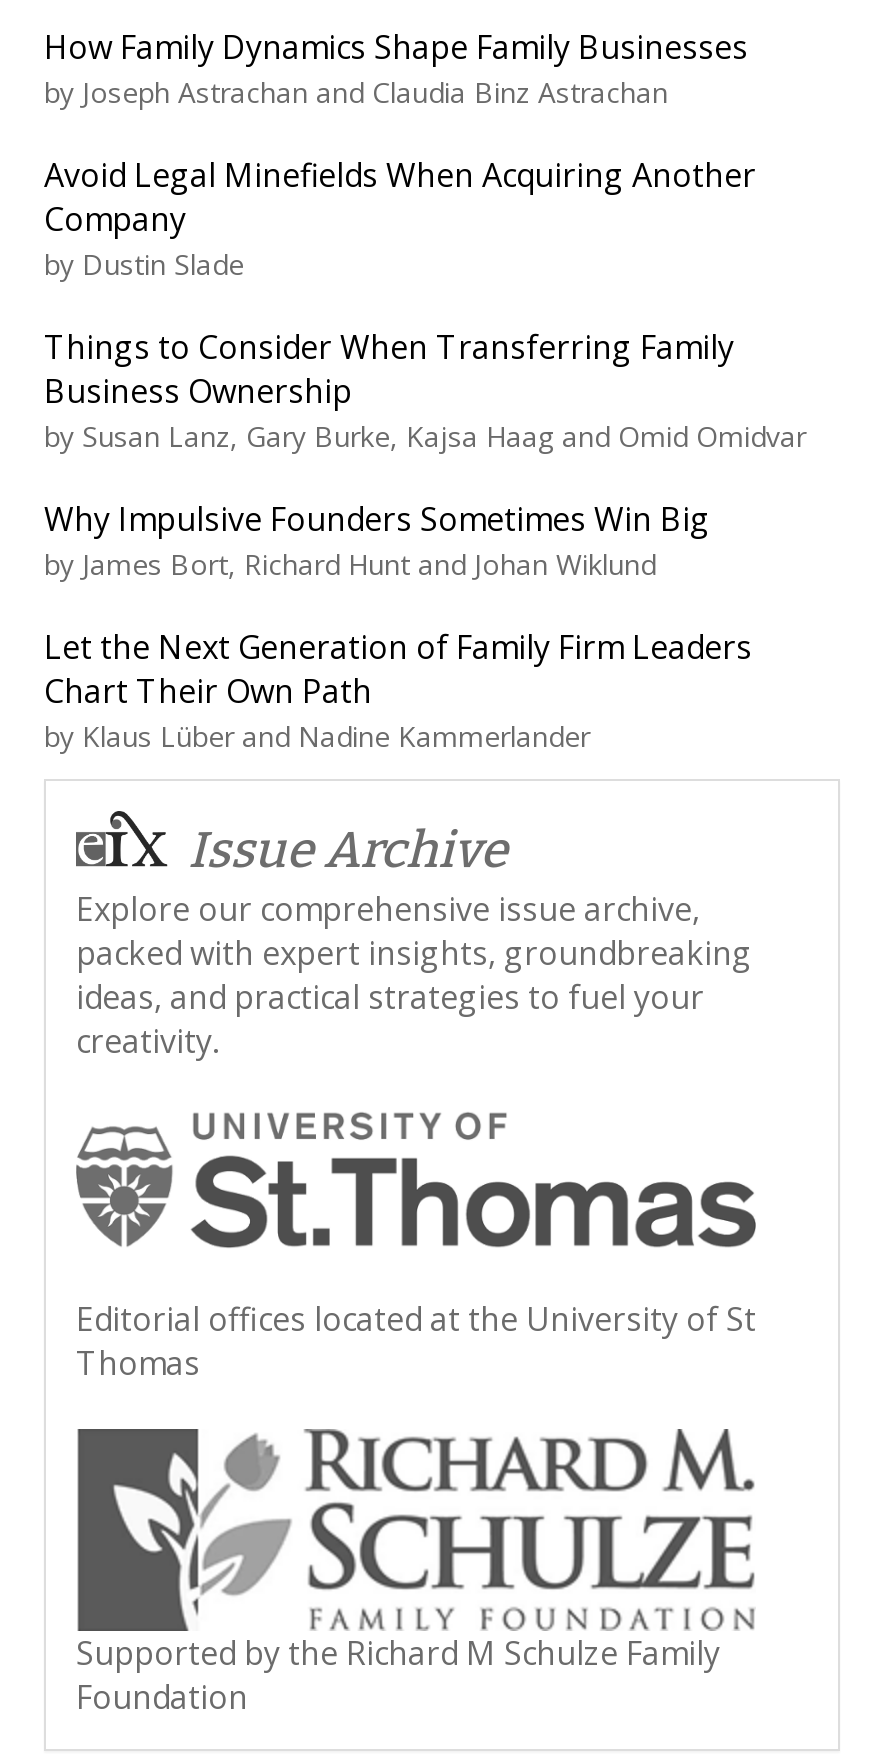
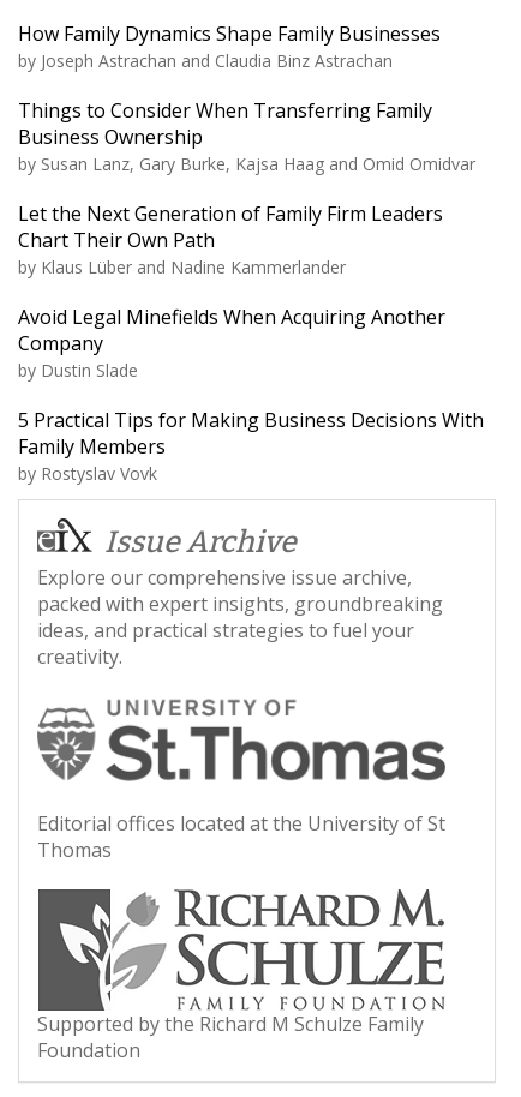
moved down: Avoid Legal Minefields When Acquiring Another | Company | by Dustin Slade

moved up: Things to Consider When Transferring Family | Business Ownership | by Susan Lanz, Gary Burke, Kajsa Haag and Omid Omidvar

- Why Impulsive Founders Sometimes Win Big
- by James Bort, Richard Hunt and Johan Wiklund

moved up: Let the Next Generation of Family Firm Leaders | Chart Their Own Path | by Klaus Lüber and Nadine Kammerlander

+ 5 Practical Tips for Making Business Decisions With
+ Family Members
+ by Rostyslav Vovk
